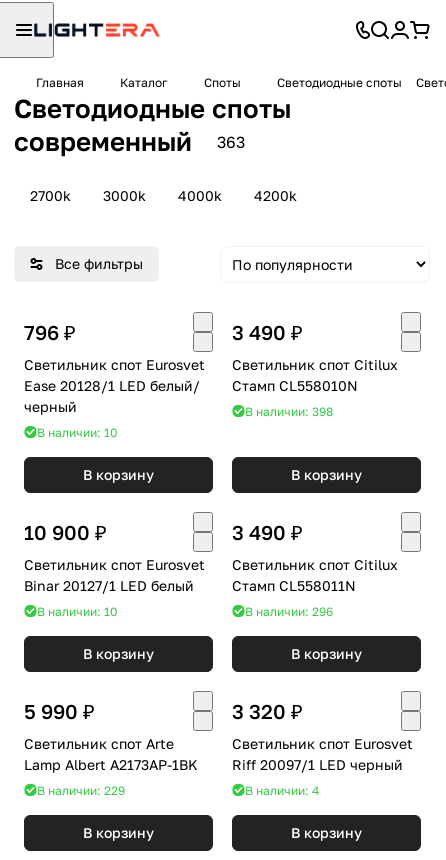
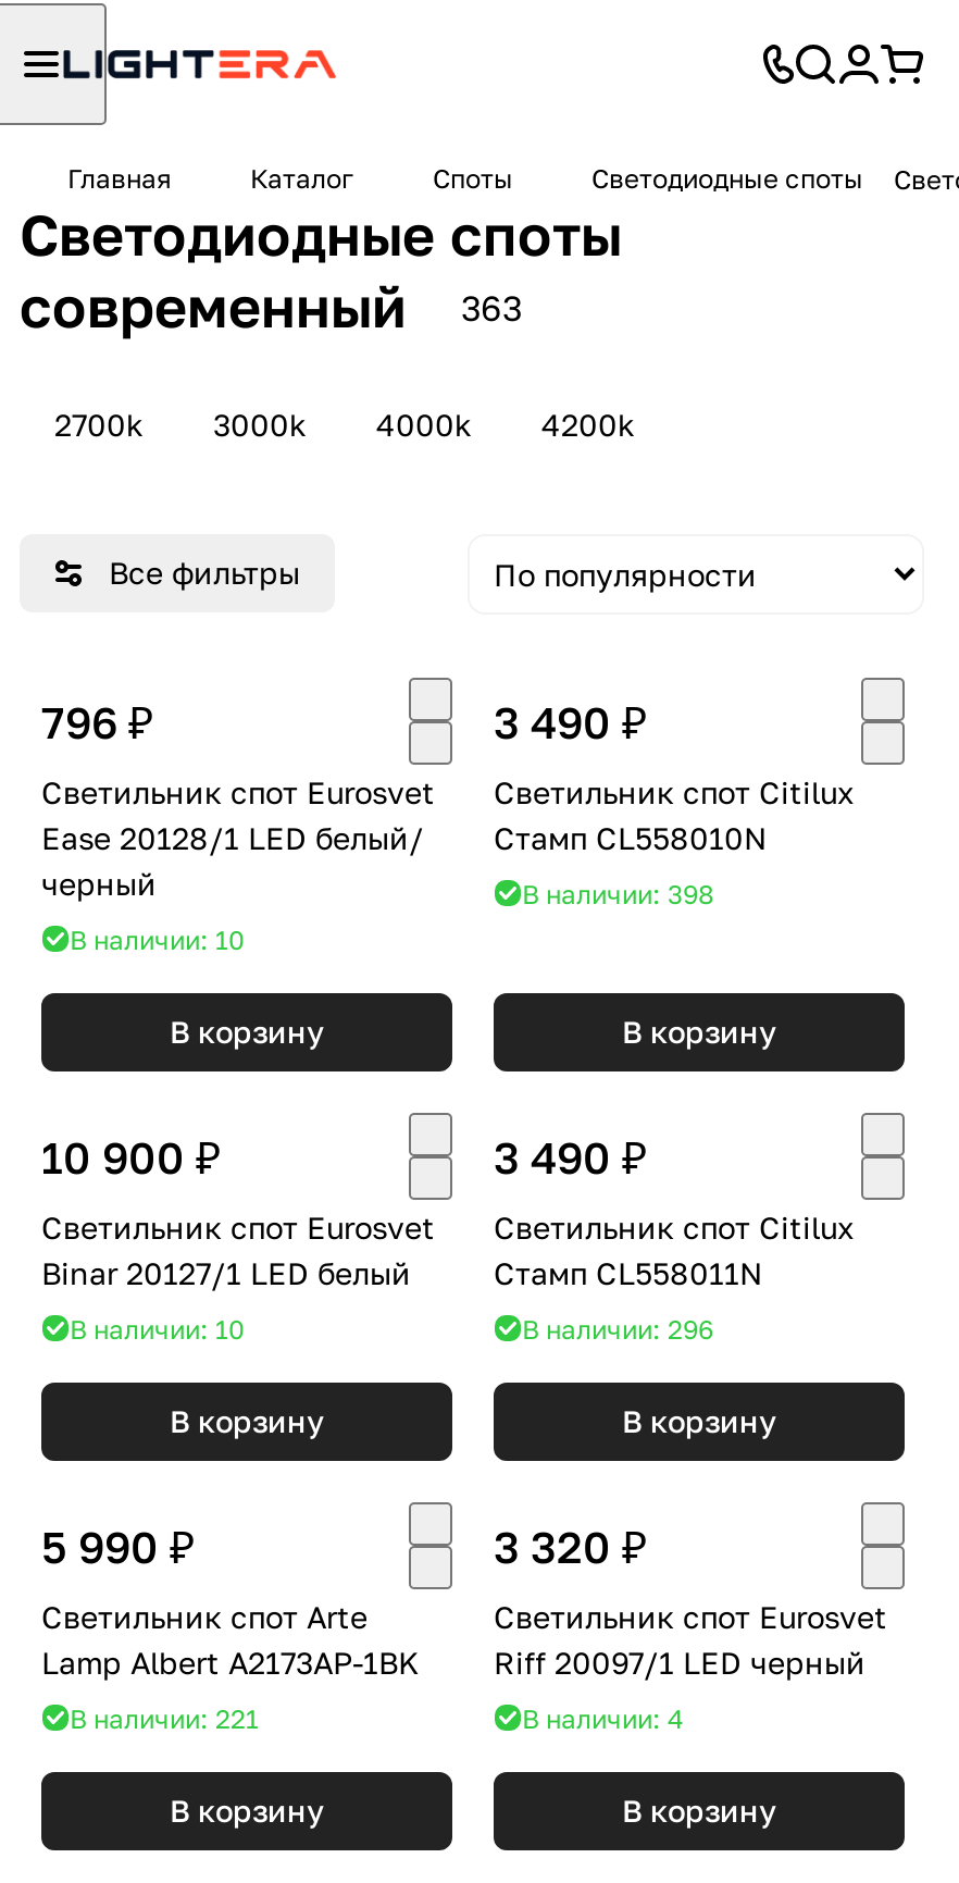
- В наличии: 229
+ В наличии: 221
